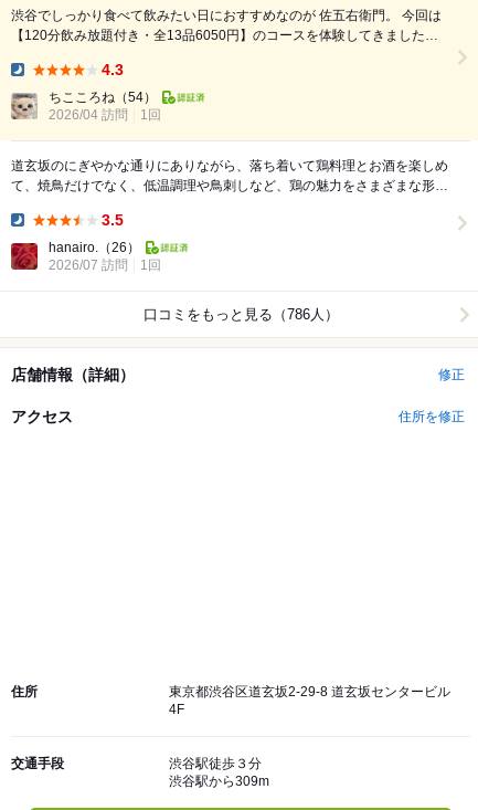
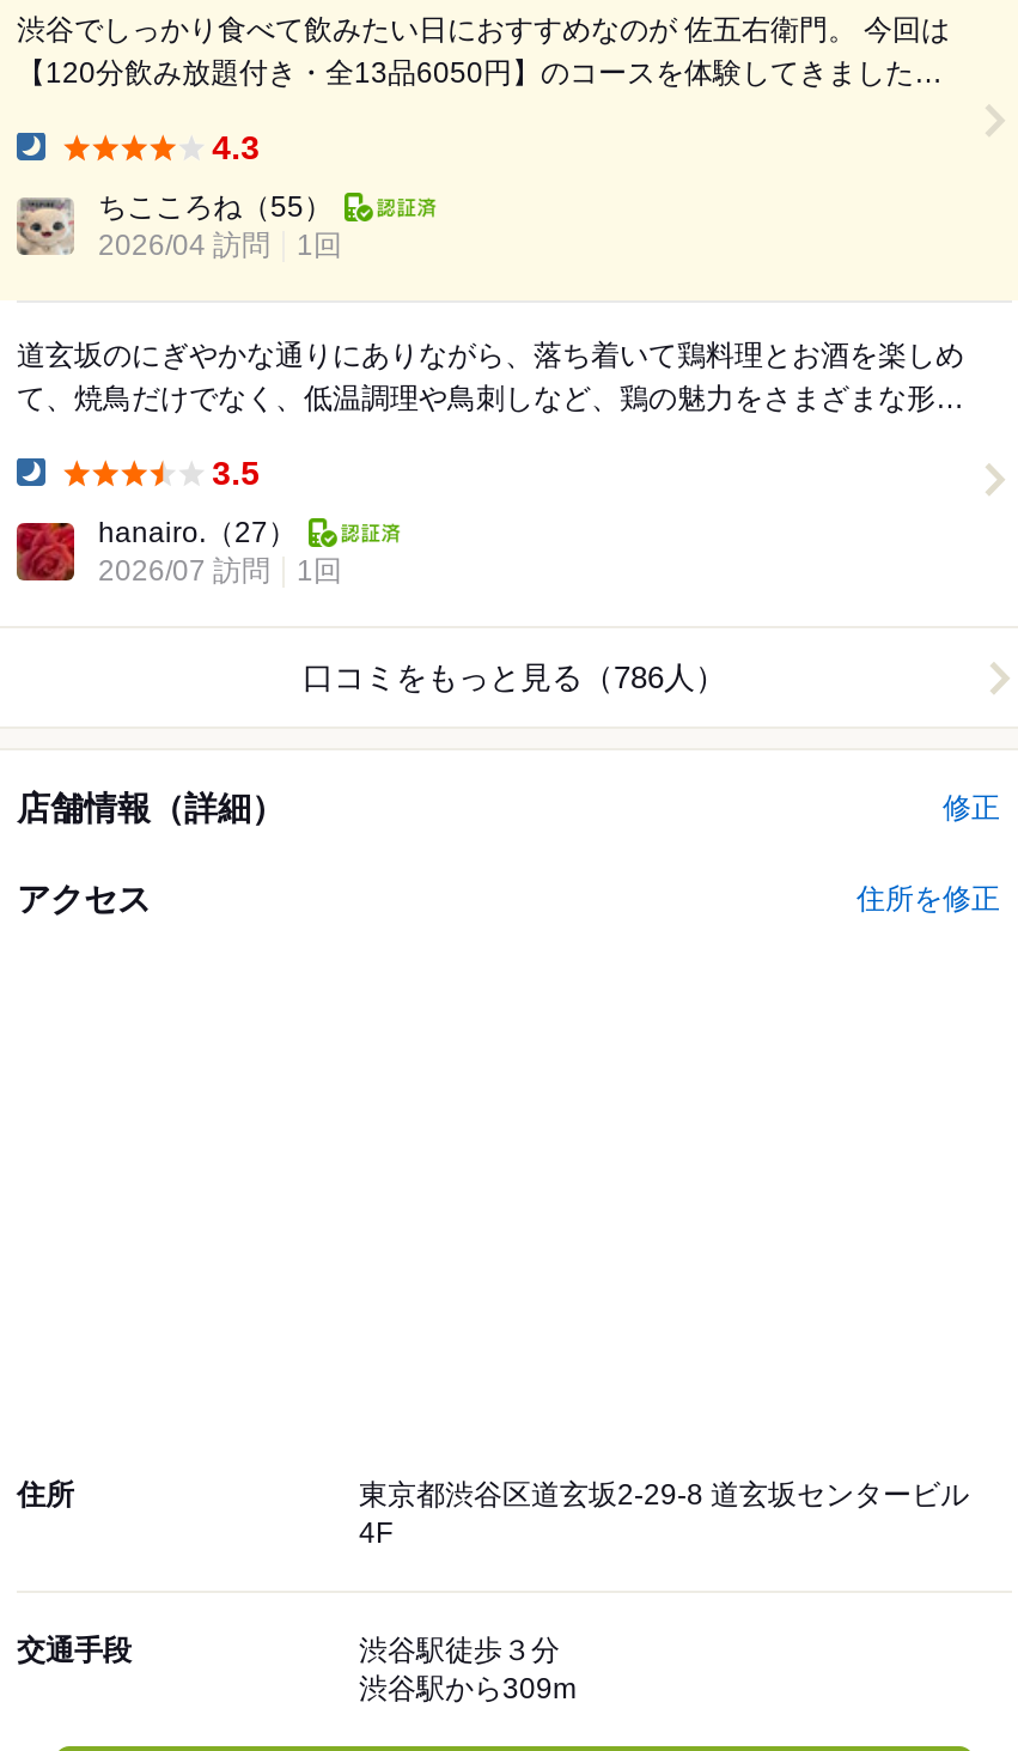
- ちこころね（54）
+ ちこころね（55）

- hanairo.（26）
+ hanairo.（27）
